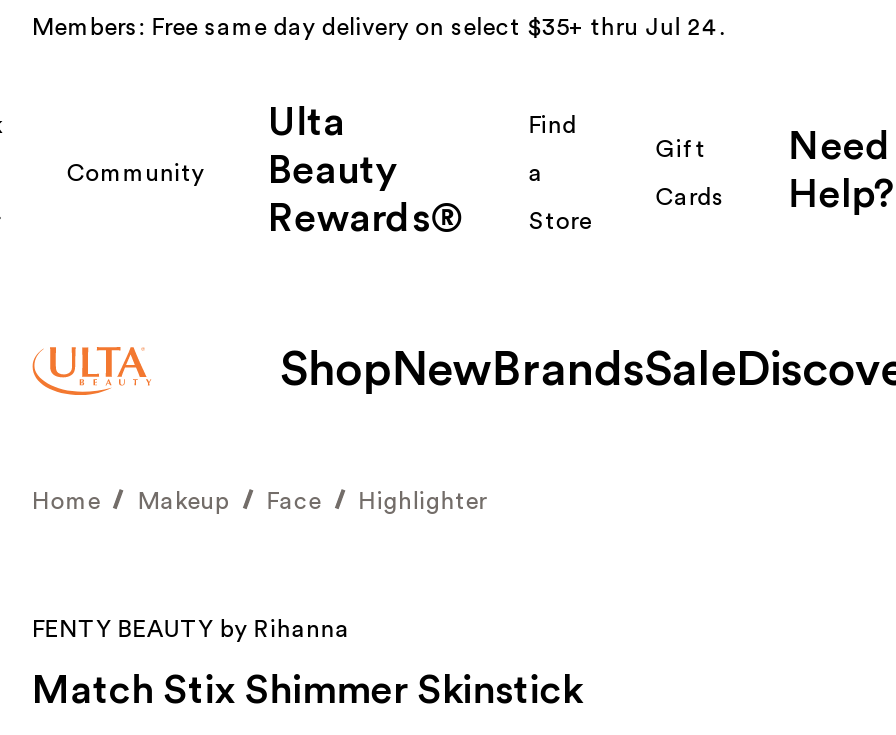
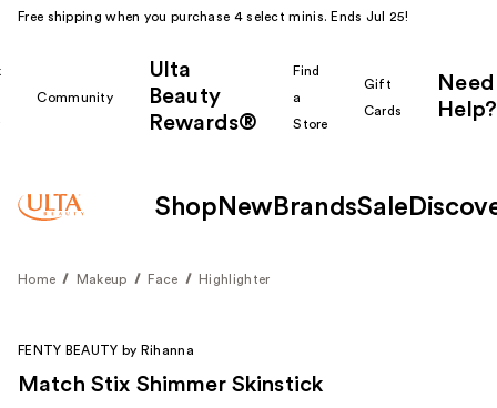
- Members: Free same day delivery on select $35+ thru Jul 24.
+ Free shipping when you purchase 4 select minis. Ends Jul 25!
